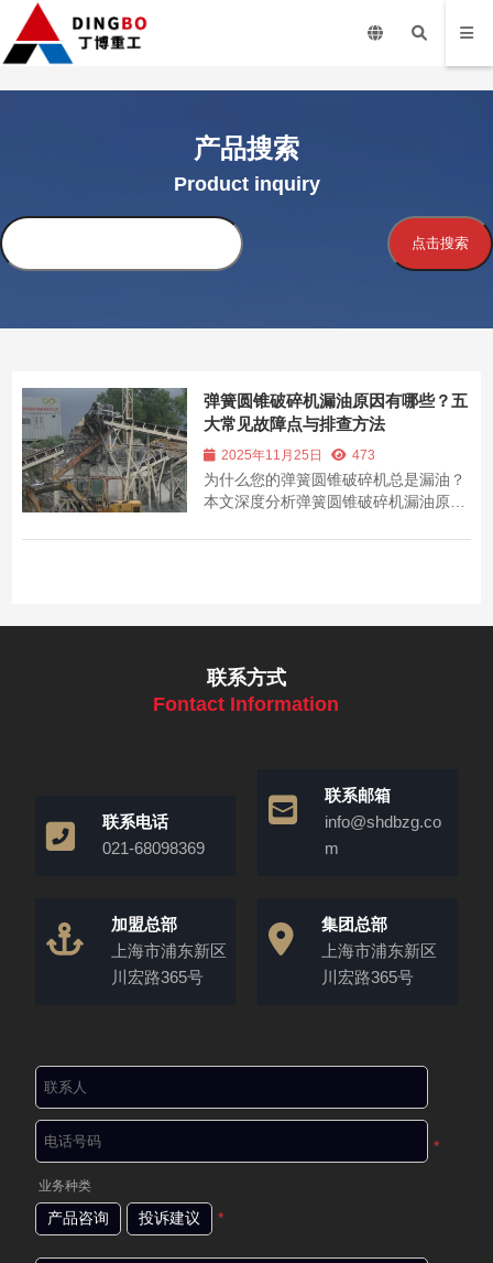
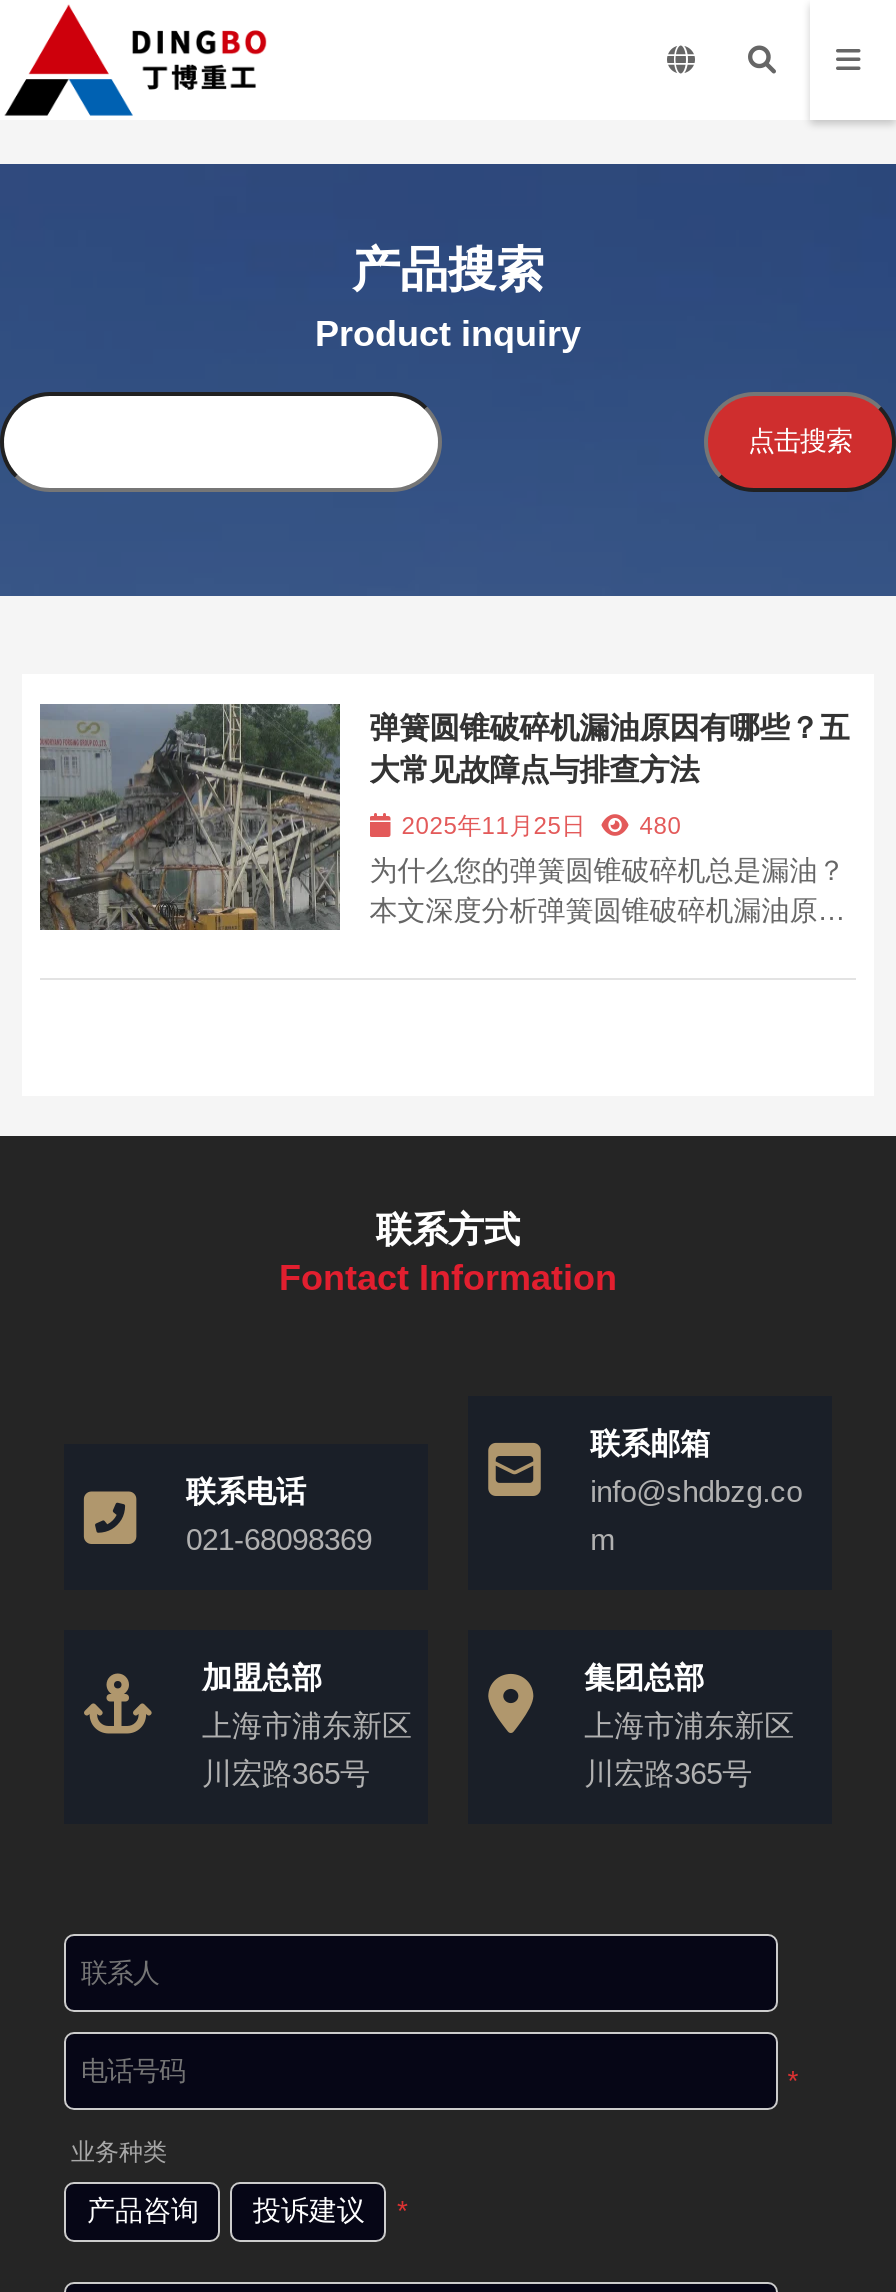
- 2025年11月25日 473
+ 2025年11月25日 480
